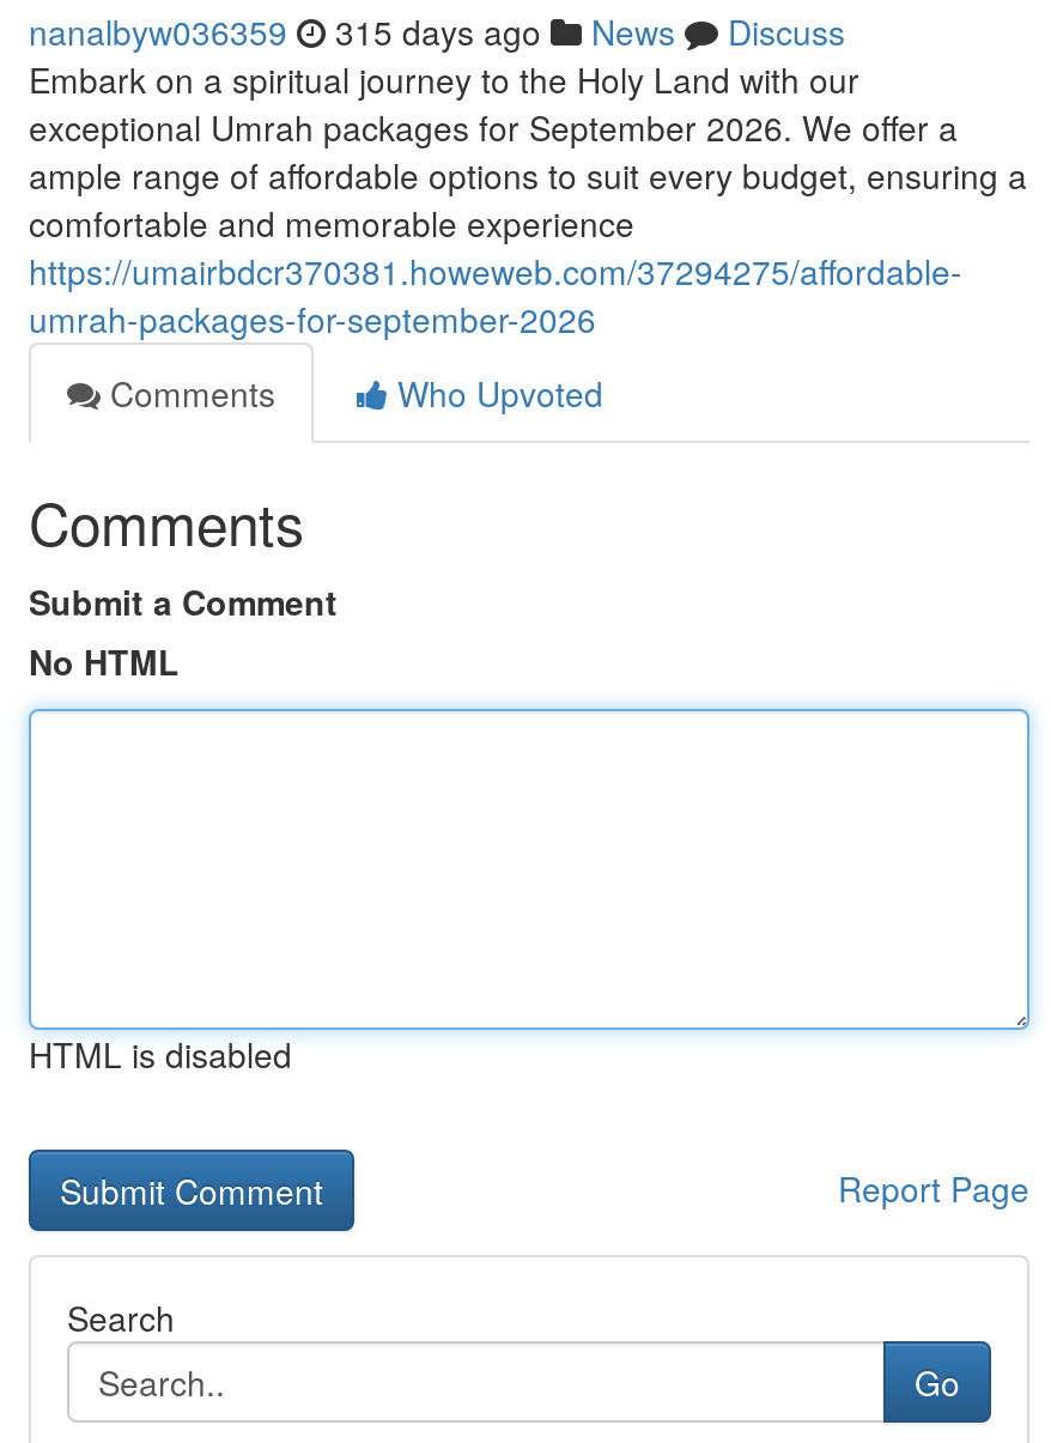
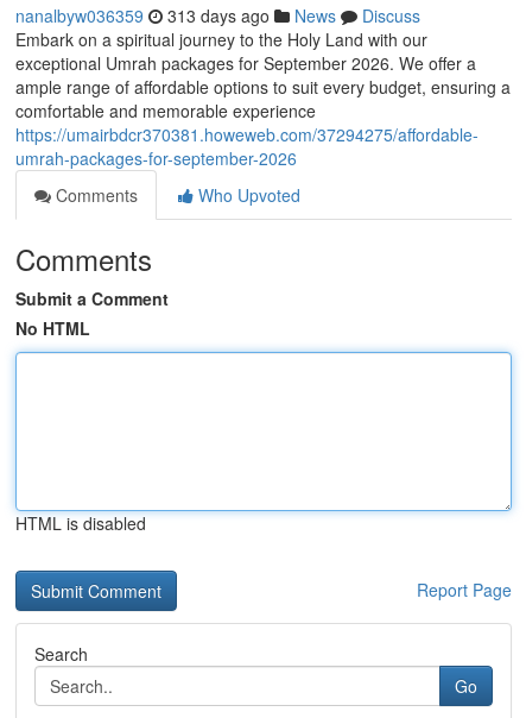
- nanalbyw036359 315 days ago News Discuss
+ nanalbyw036359 313 days ago News Discuss
